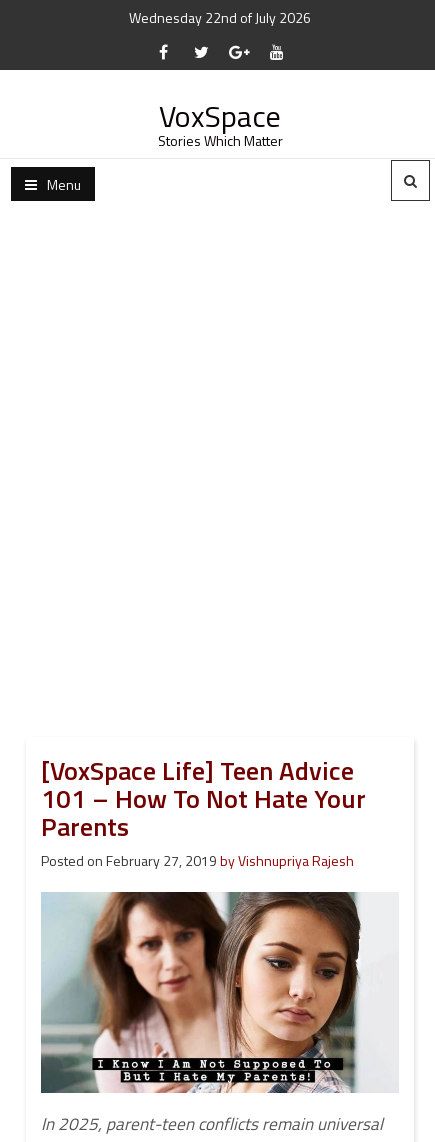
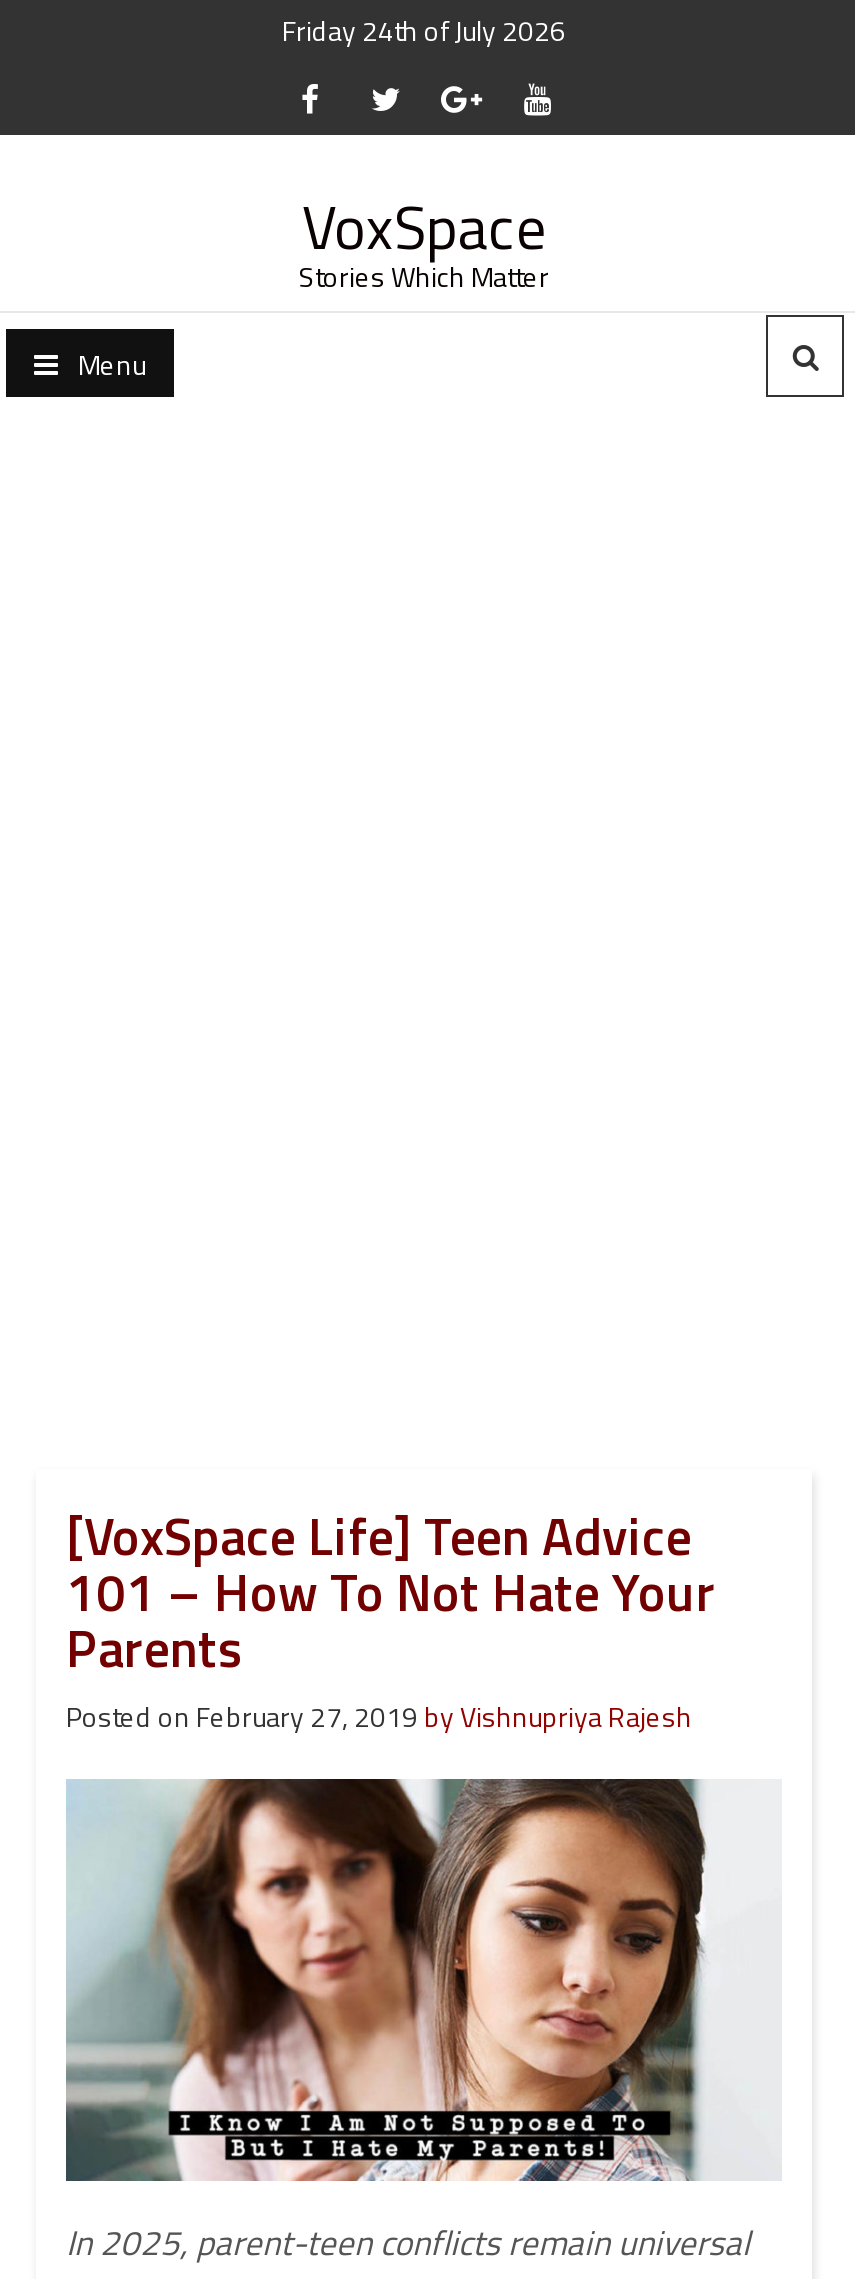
- Wednesday 22nd of July 2026
+ Friday 24th of July 2026
